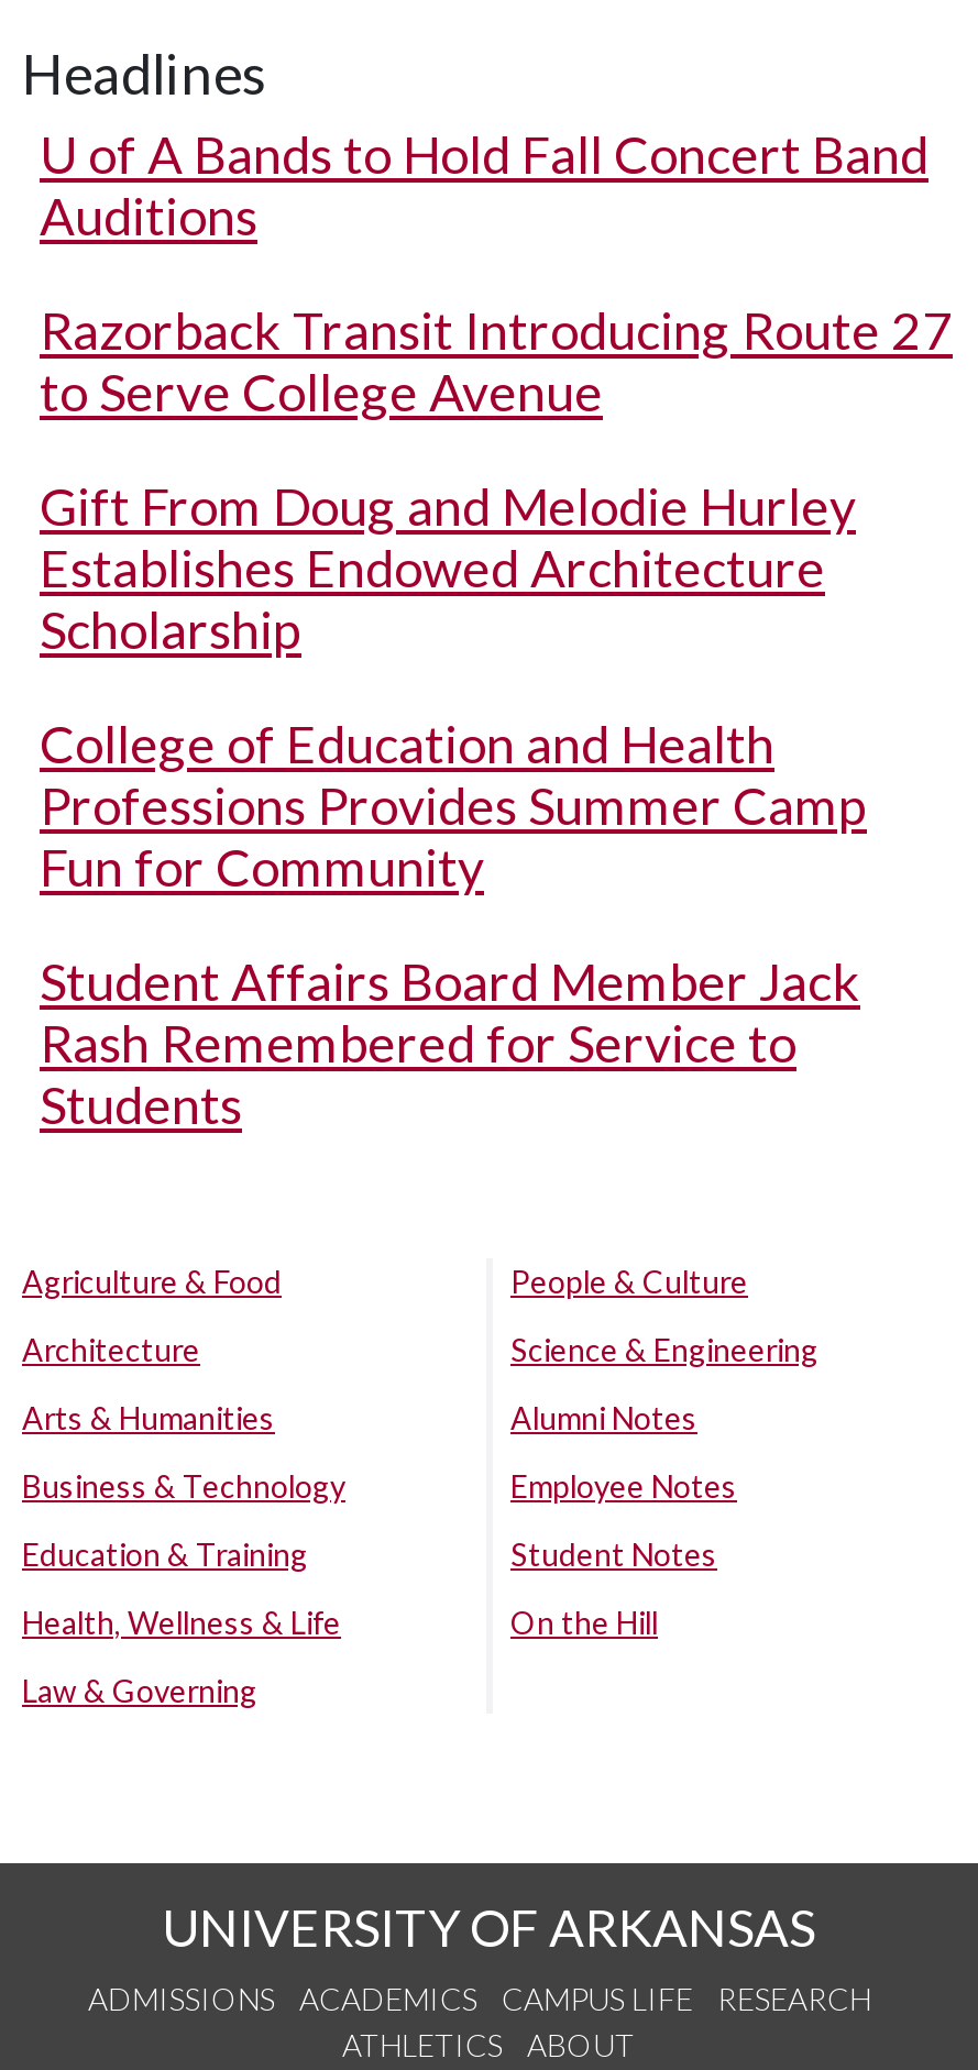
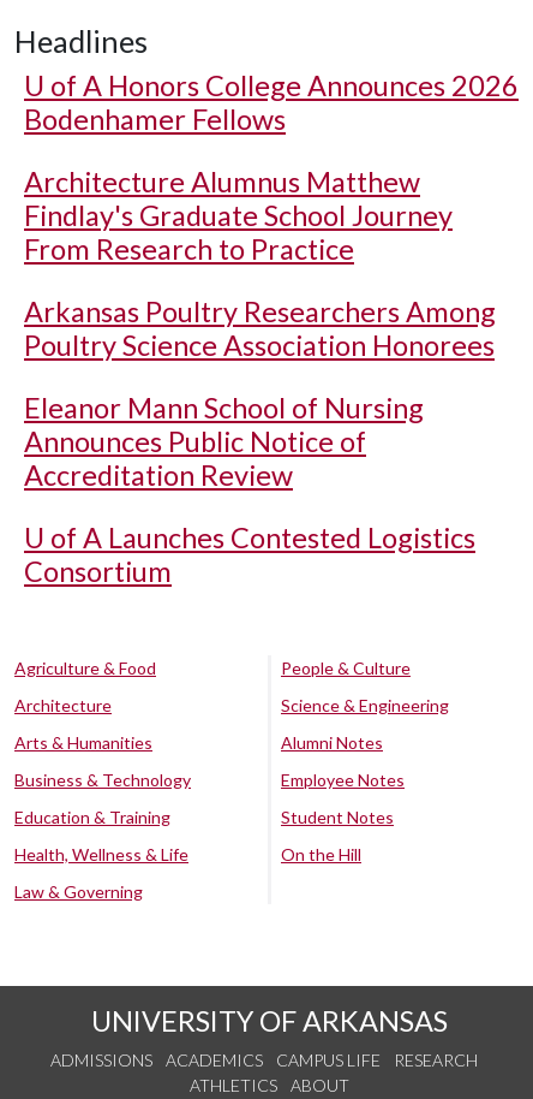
- U of A Bands to Hold Fall Concert Band
- Auditions
+ U of A Honors College Announces 2026
+ Bodenhamer Fellows

- Razorback Transit Introducing Route 27
- to Serve College Avenue
+ Architecture Alumnus Matthew
+ Findlay's Graduate School Journey
+ From Research to Practice

- Gift From Doug and Melodie Hurley
- Establishes Endowed Architecture
- Scholarship
+ Arkansas Poultry Researchers Among
+ Poultry Science Association Honorees

- College of Education and Health
- Professions Provides Summer Camp
- Fun for Community
+ Eleanor Mann School of Nursing
+ Announces Public Notice of
+ Accreditation Review

- Student Affairs Board Member Jack
- Rash Remembered for Service to
- Students
+ U of A Launches Contested Logistics
+ Consortium
